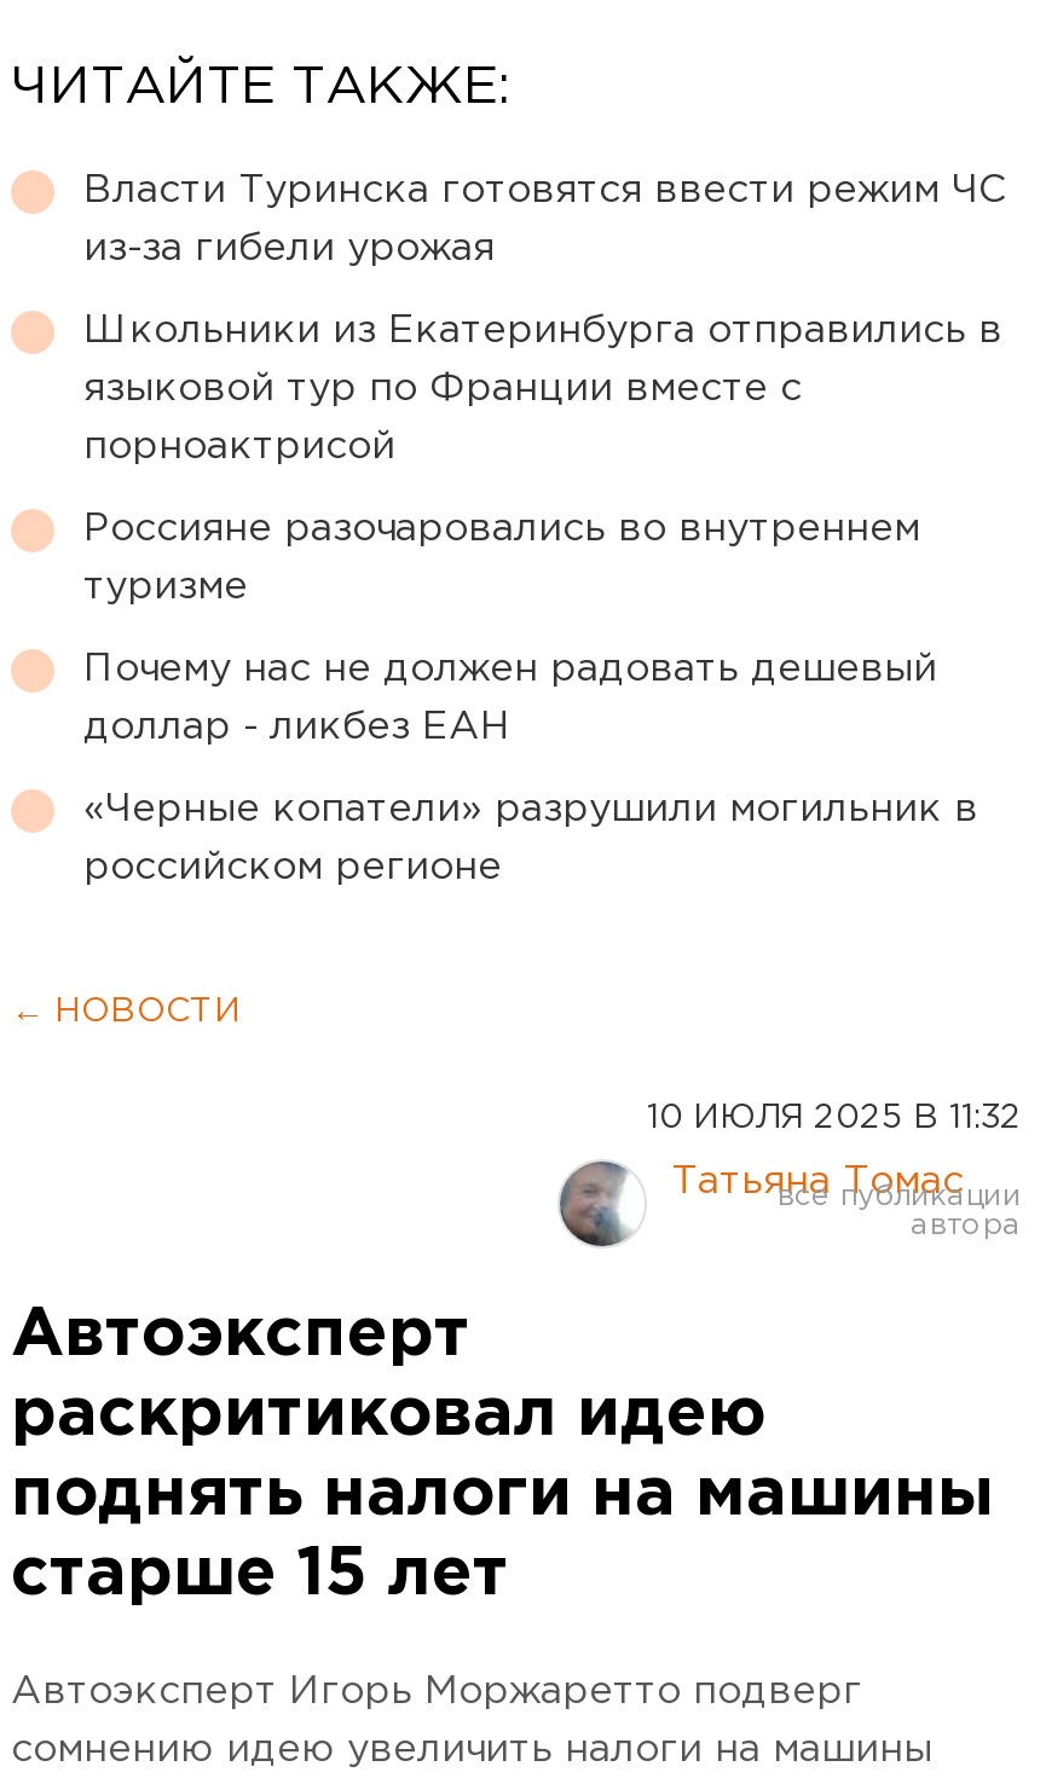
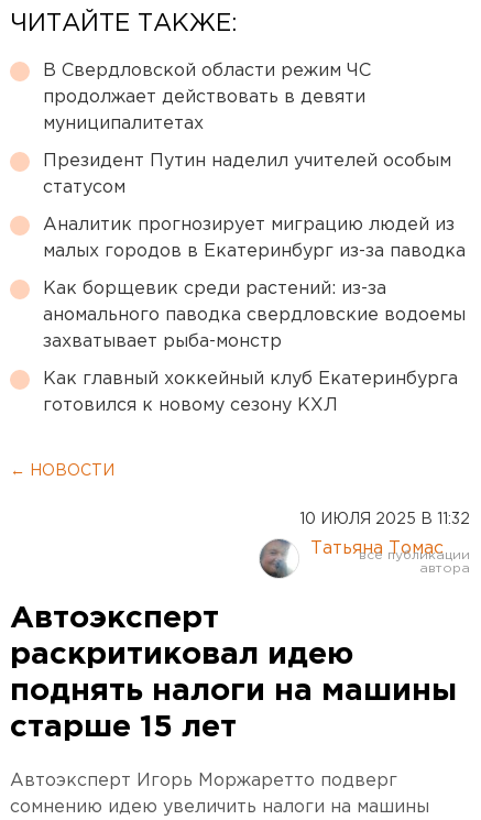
- Власти Туринска готовятся ввести режим ЧС
- из-за гибели урожая
- Школьники из Екатеринбурга отправились в
- языковой тур по Франции вместе с
- порноактрисой
- Россияне разочаровались во внутреннем
- туризме
- Почему нас не должен радовать дешевый
- доллар - ликбез ЕАН
- «Черные копатели» разрушили могильник в
- российском регионе
+ В Свердловской области режим ЧС
+ продолжает действовать в девяти
+ муниципалитетах
+ Президент Путин наделил учителей особым
+ статусом
+ Аналитик прогнозирует миграцию людей из
+ малых городов в Екатеринбург из-за паводка
+ Как борщевик среди растений: из-за
+ аномального паводка свердловские водоемы
+ захватывает рыба-монстр
+ Как главный хоккейный клуб Екатеринбурга
+ готовился к новому сезону КХЛ
